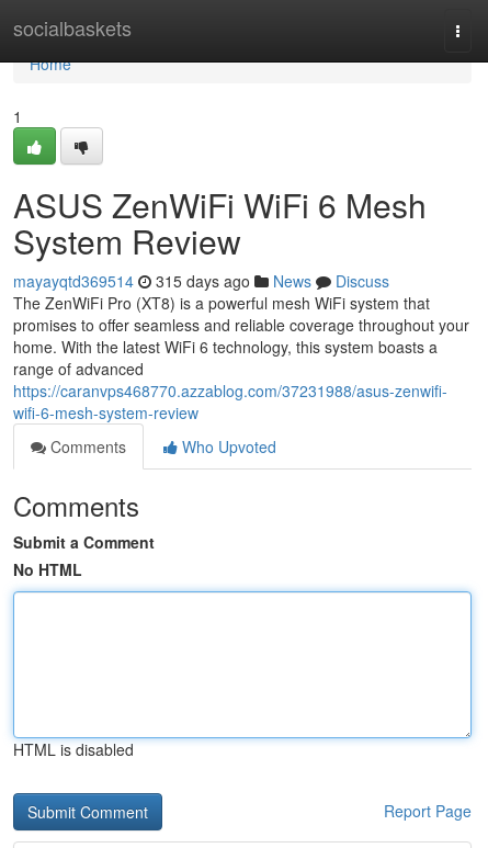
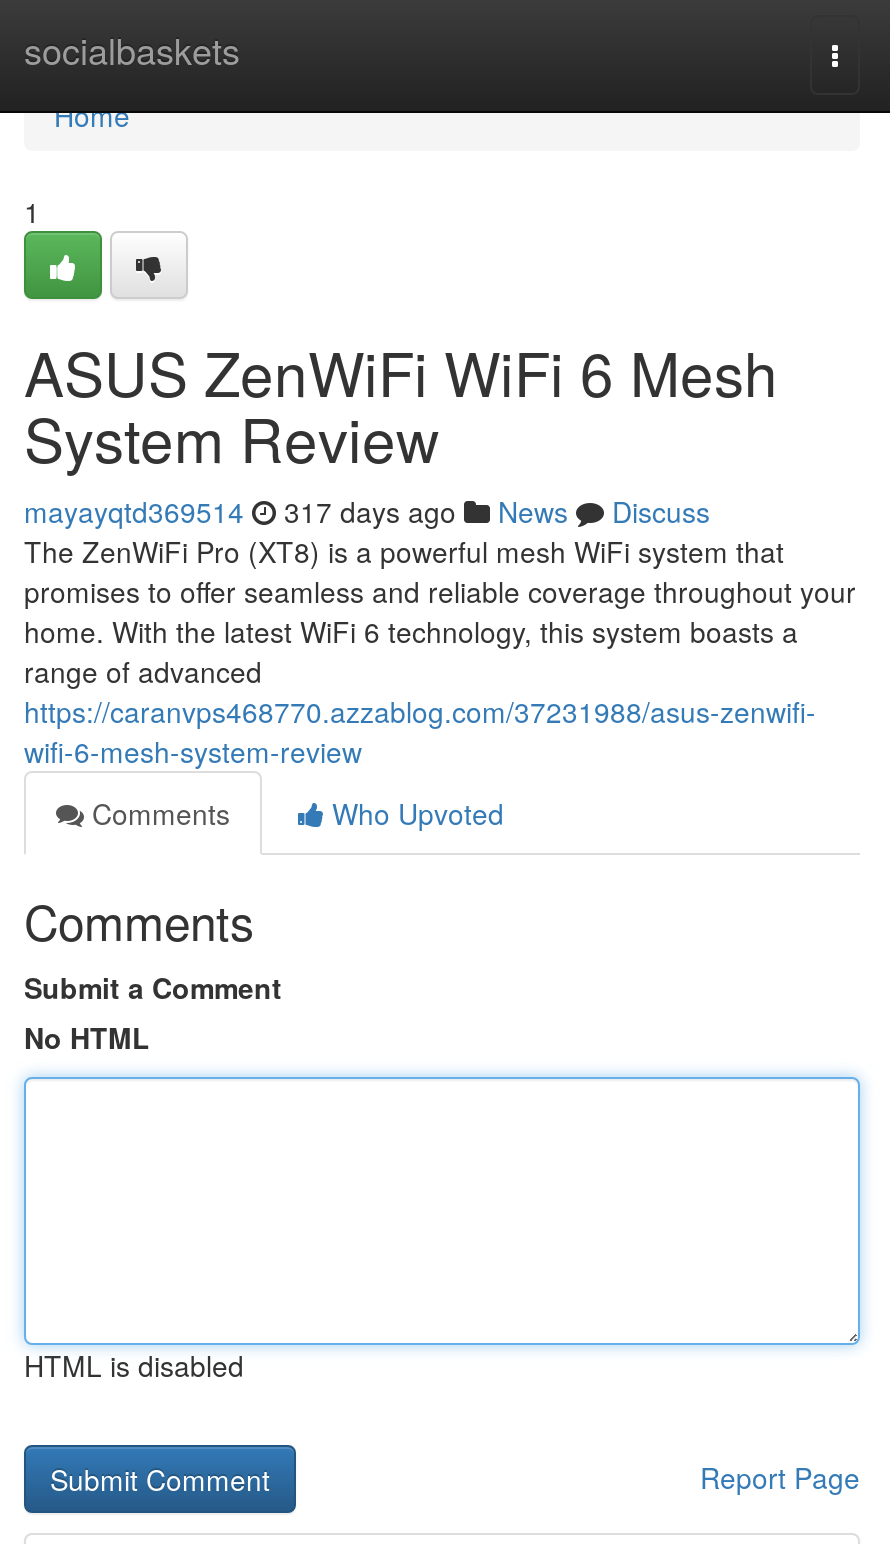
- mayayqtd369514 315 days ago News Discuss
+ mayayqtd369514 317 days ago News Discuss
